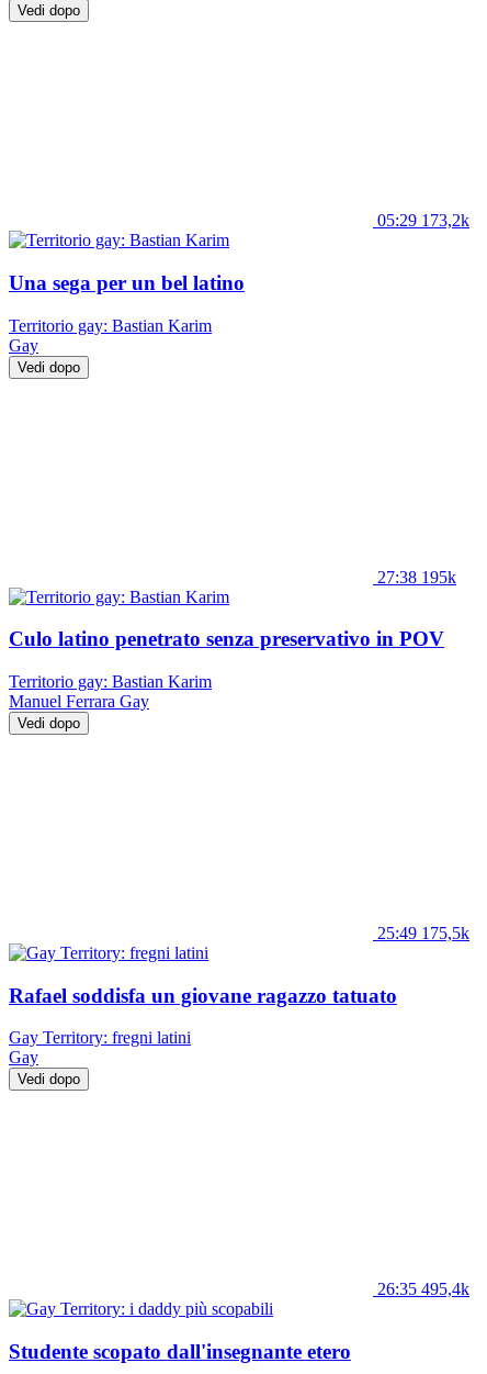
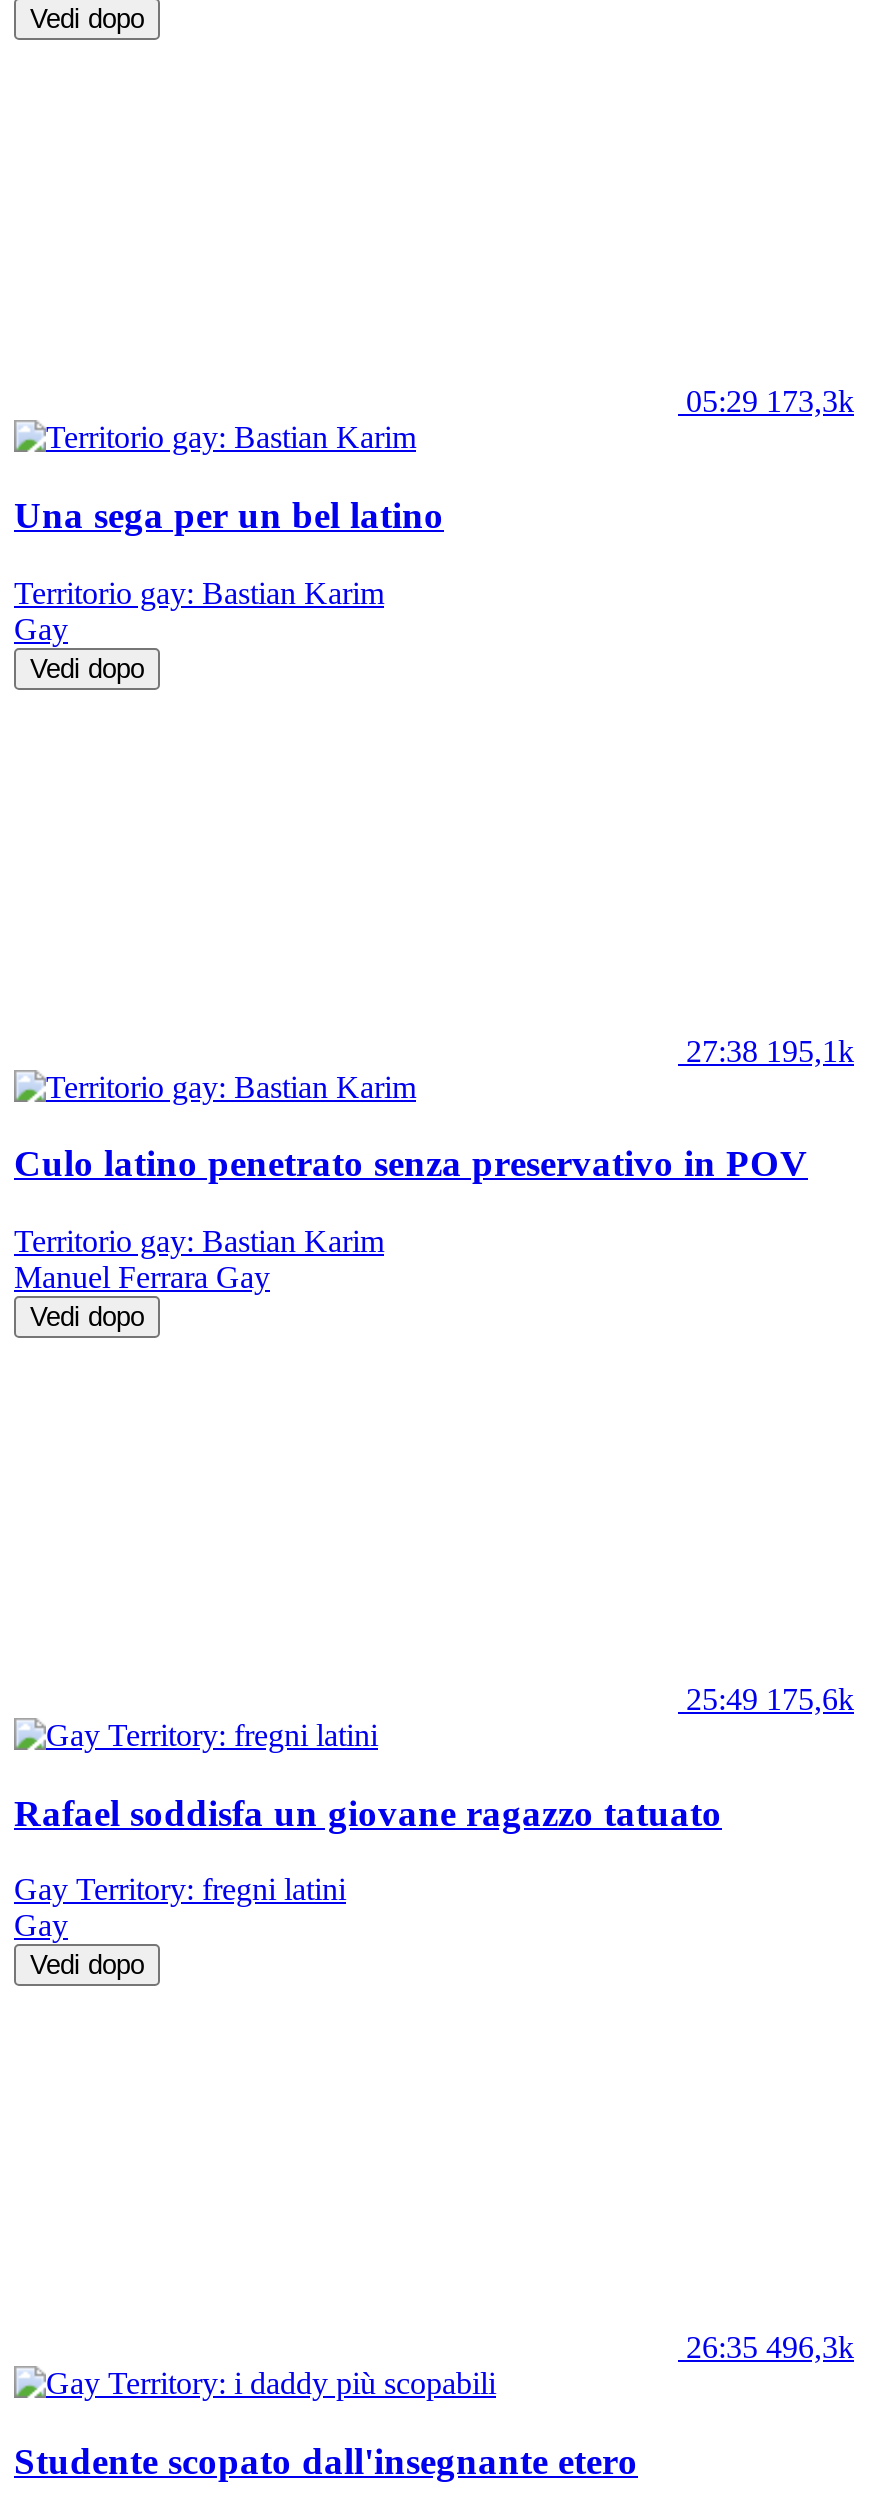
- 05:29 173,2k
+ 05:29 173,3k

- 27:38 195k
+ 27:38 195,1k

- 25:49 175,5k
+ 25:49 175,6k

- 26:35 495,4k
+ 26:35 496,3k
